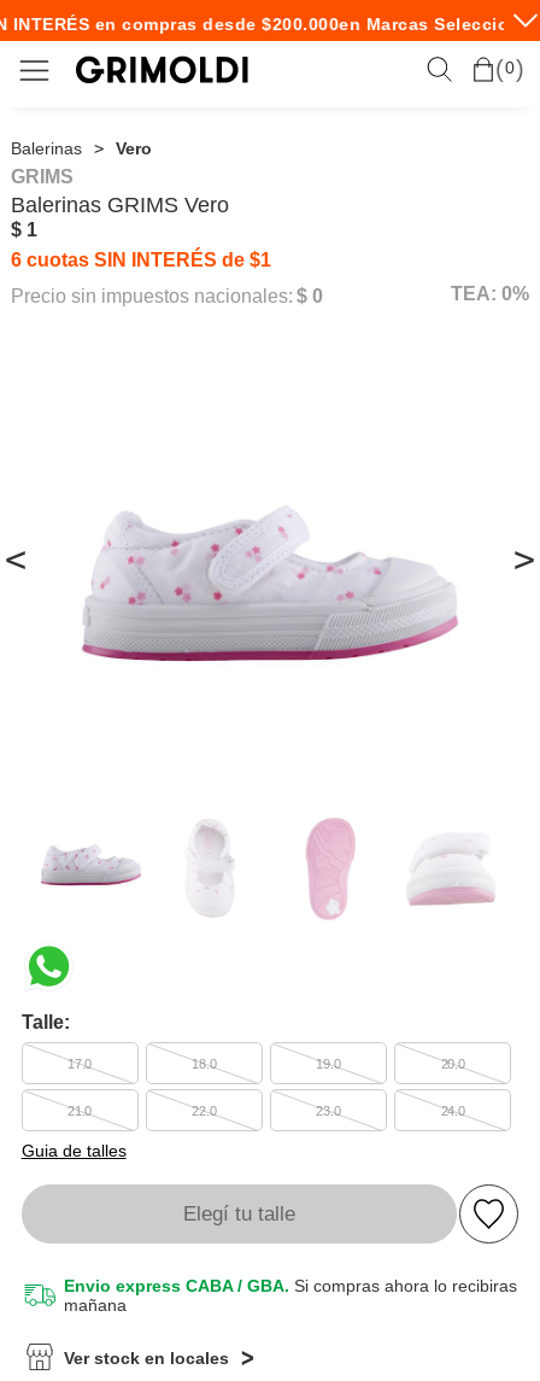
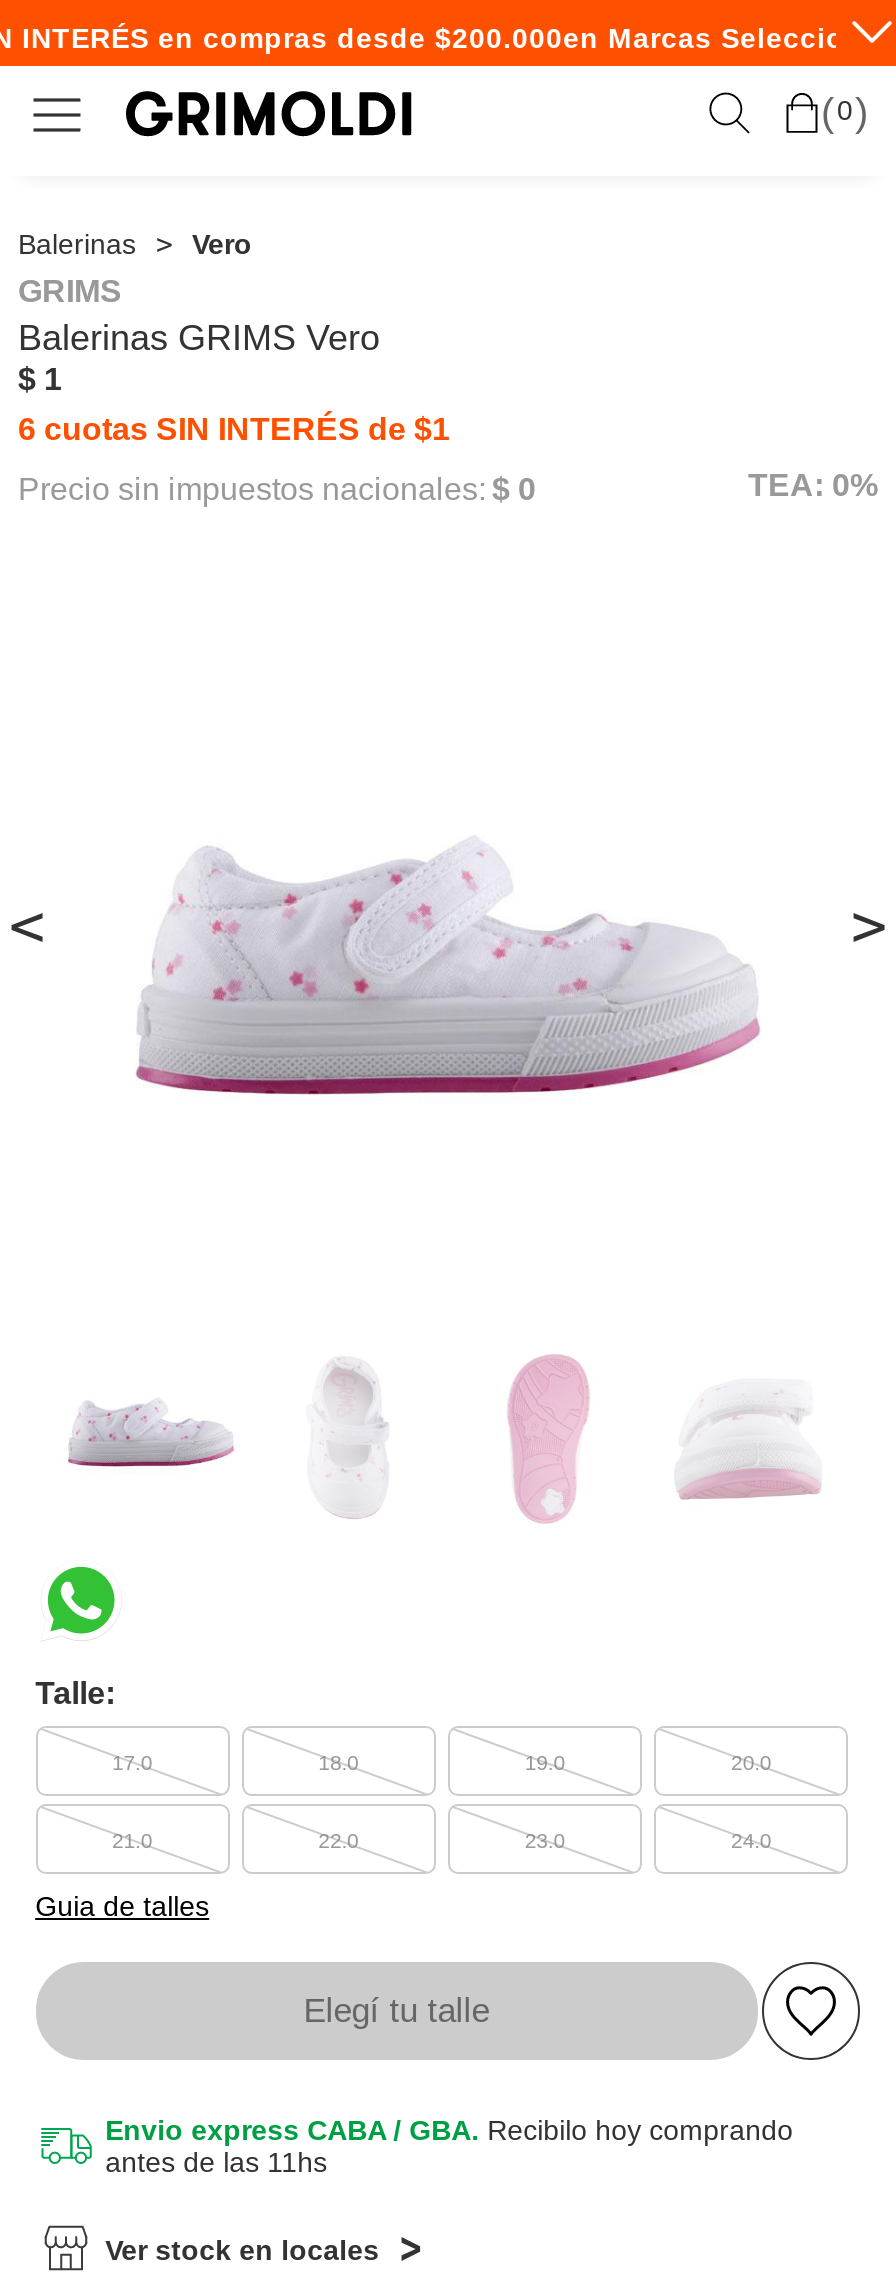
- Envio express CABA / GBA. Si compras ahora lo recibiras
- mañana
+ Envio express CABA / GBA. Recibilo hoy comprando
+ antes de las 11hs
